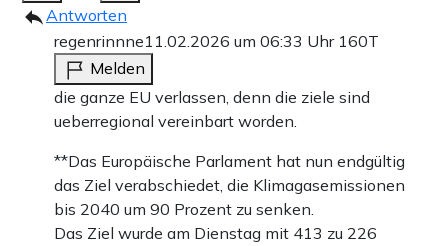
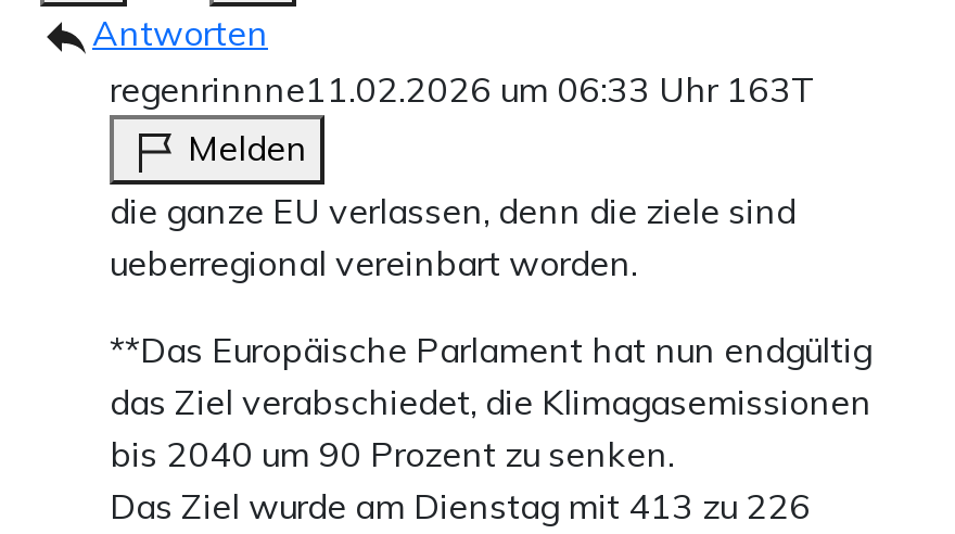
- regenrinnne11.02.2026 um 06:33 Uhr 160T
+ regenrinnne11.02.2026 um 06:33 Uhr 163T
